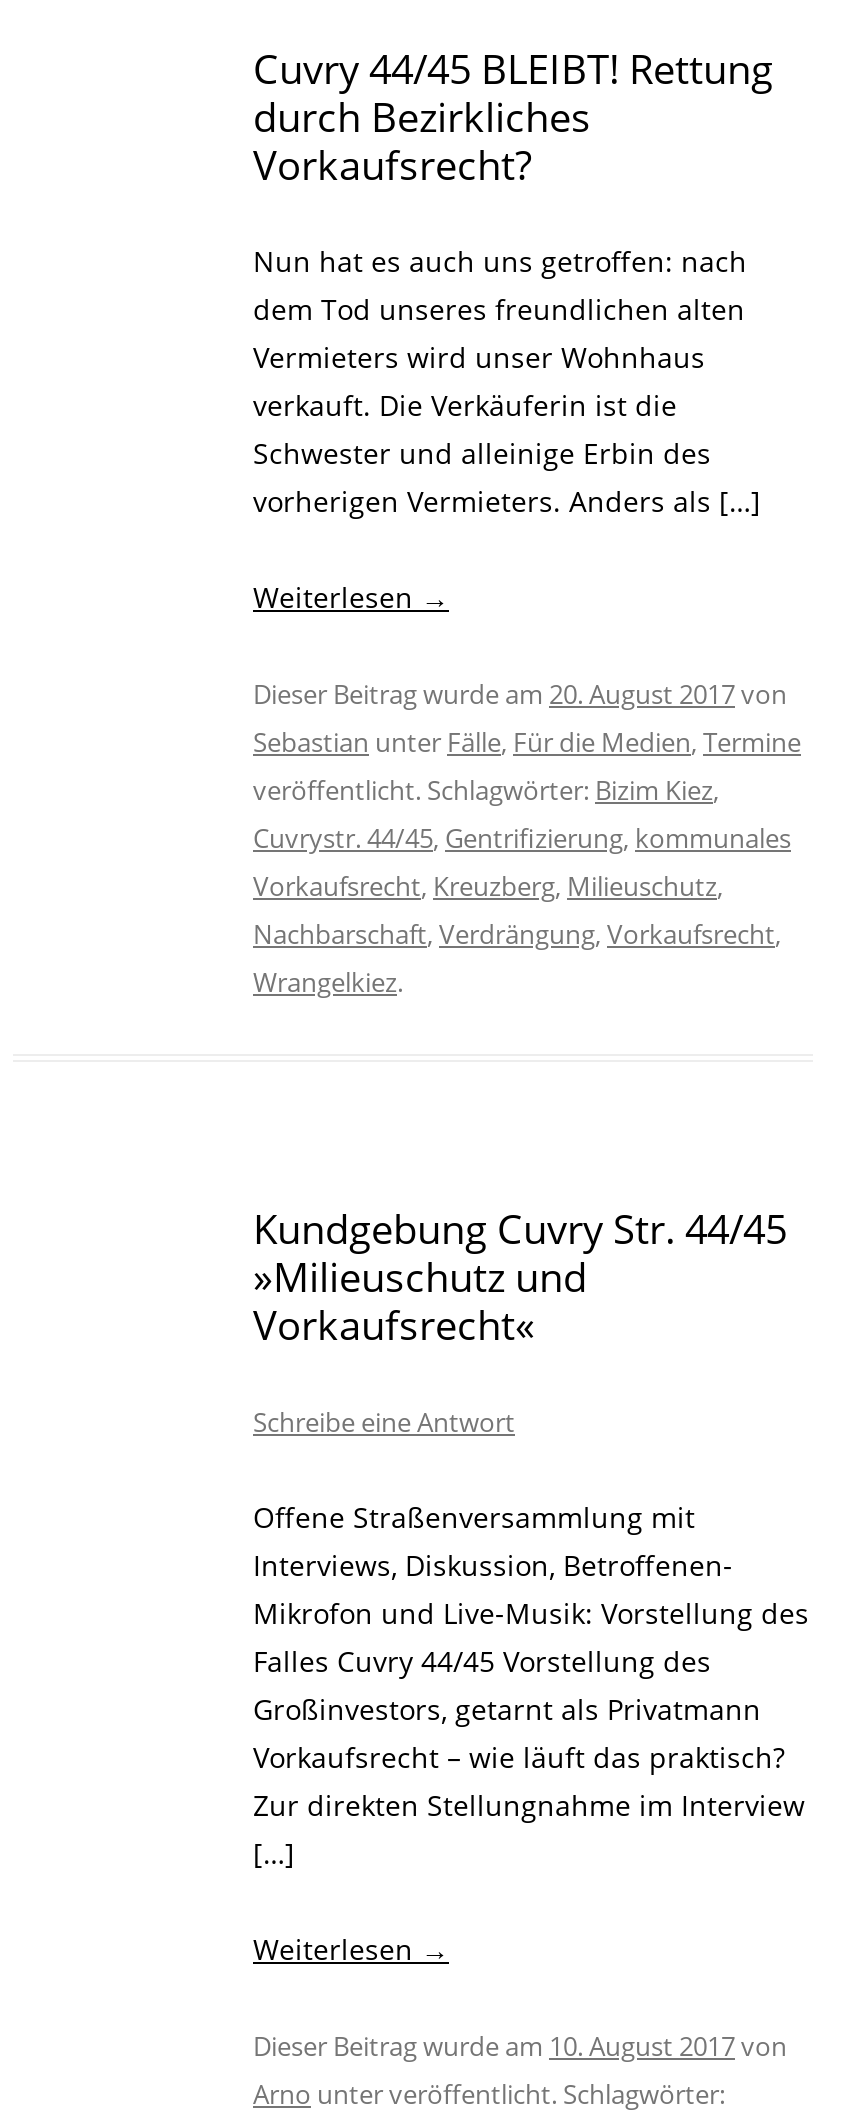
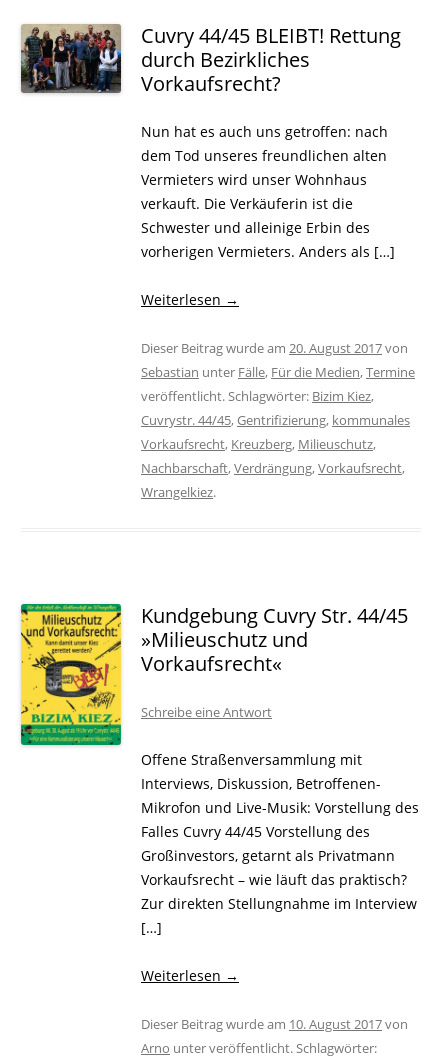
+ [image]

+ [image]
